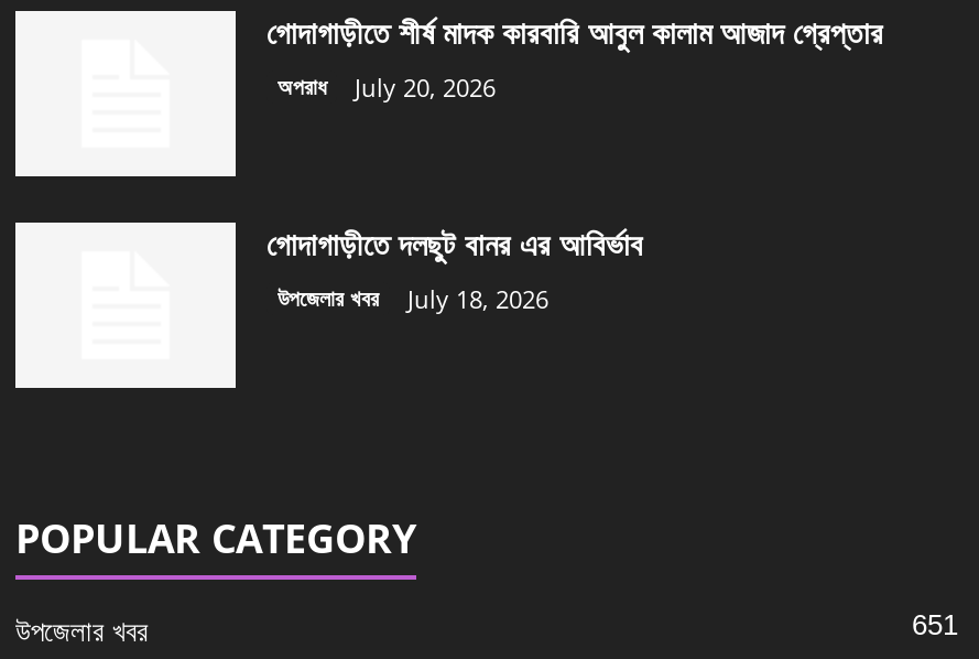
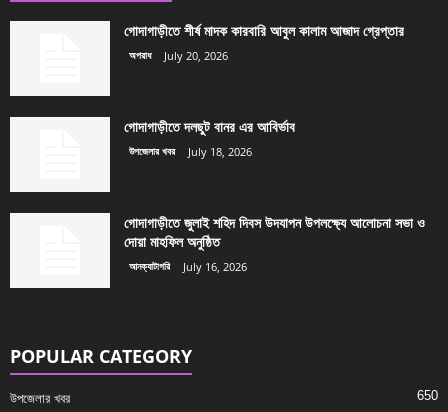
+ গোদাগাড়ীতে জুলাই শহিদ দিবস উদযাপন উপলক্ষ্যে আলোচনা সভা ও
+ দোয়া মাহফিল অনুষ্ঠিত
+ আনক্যাটাগরি
+ July 16, 2026

- 651
+ 650
